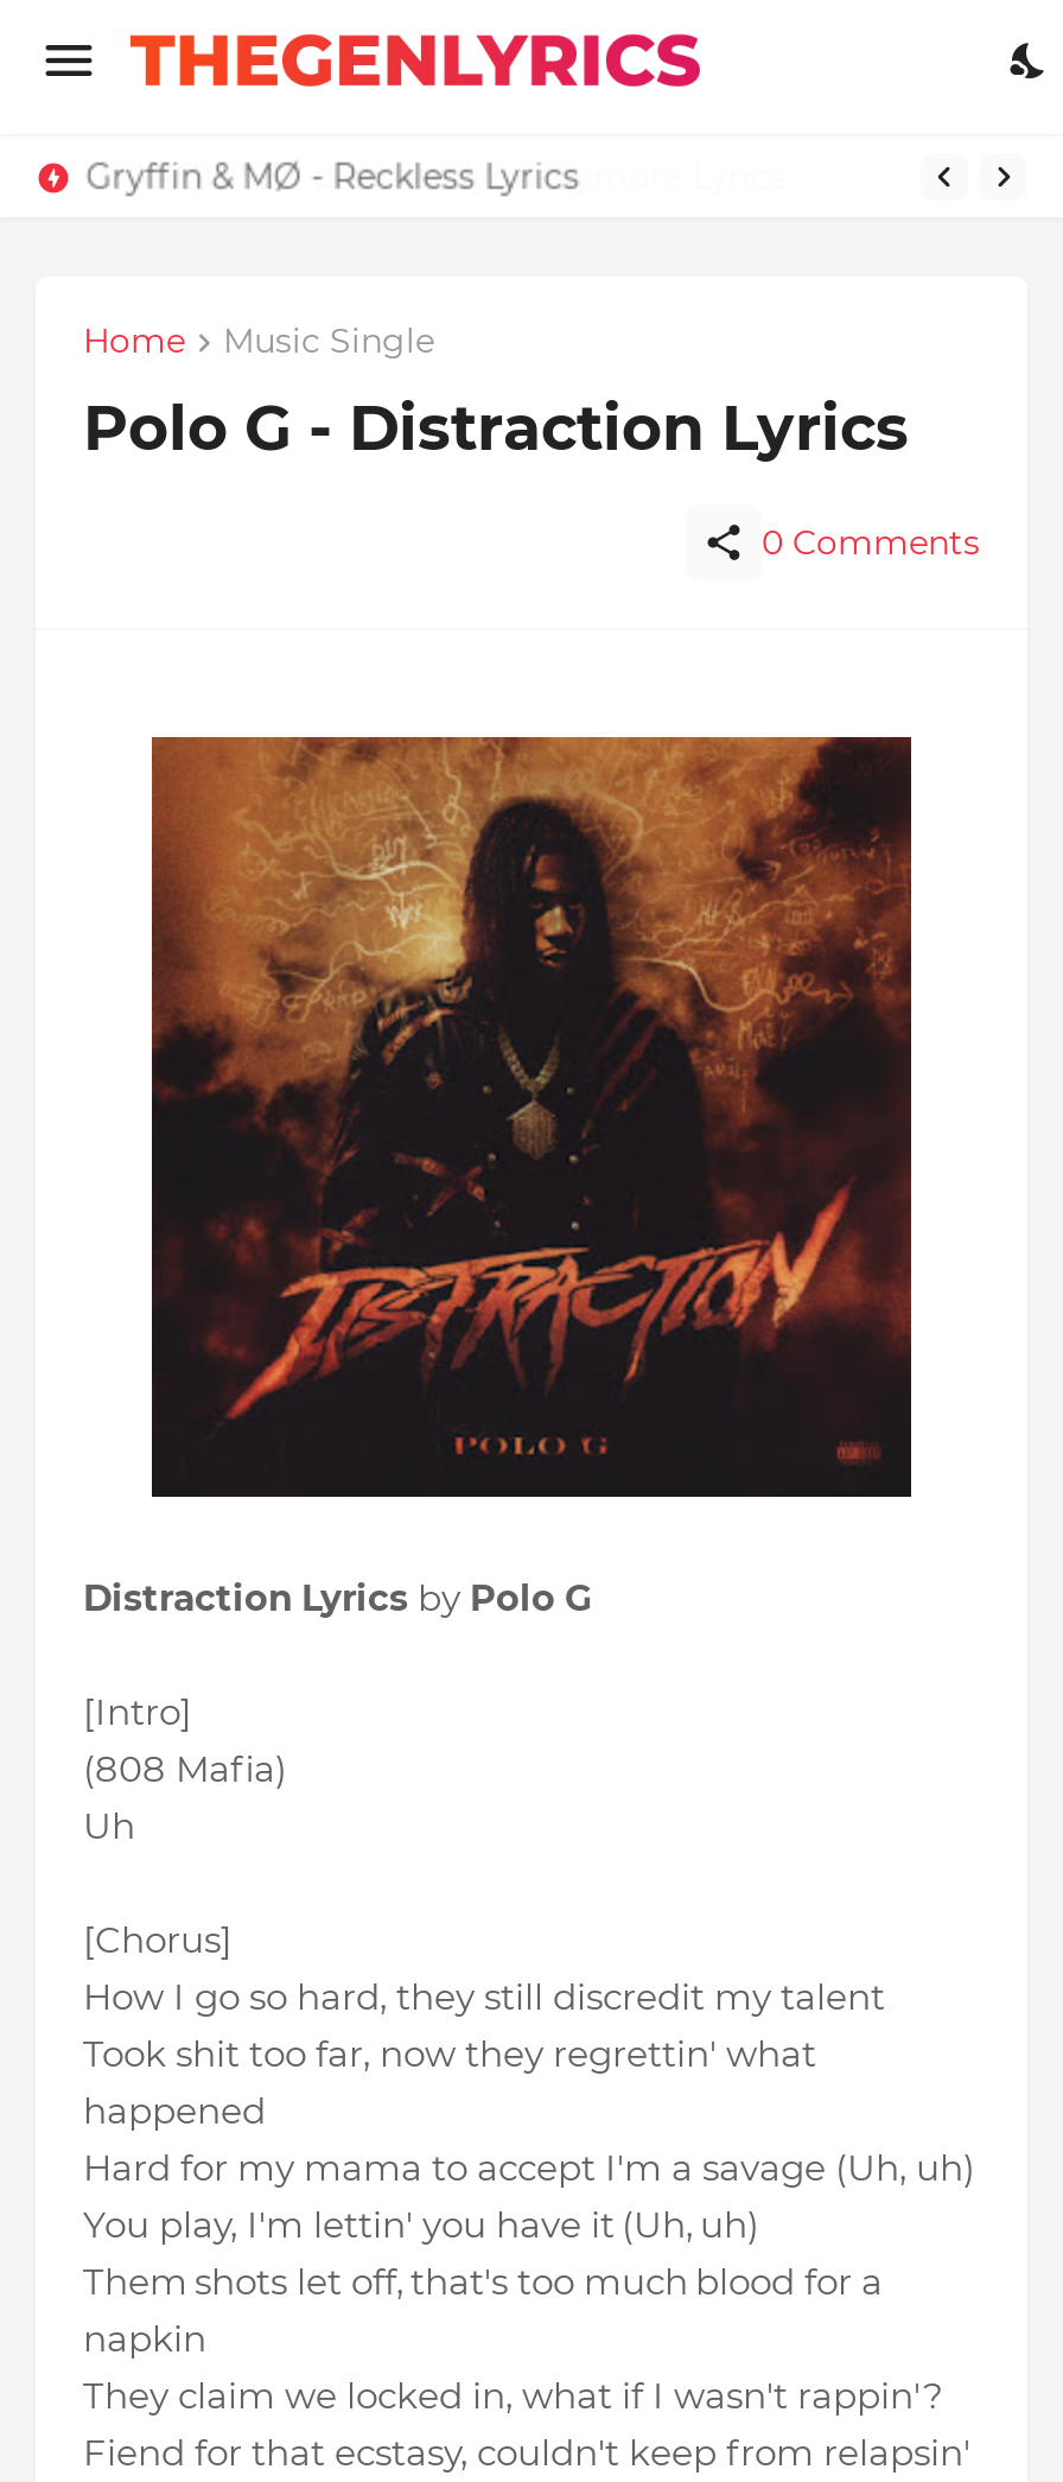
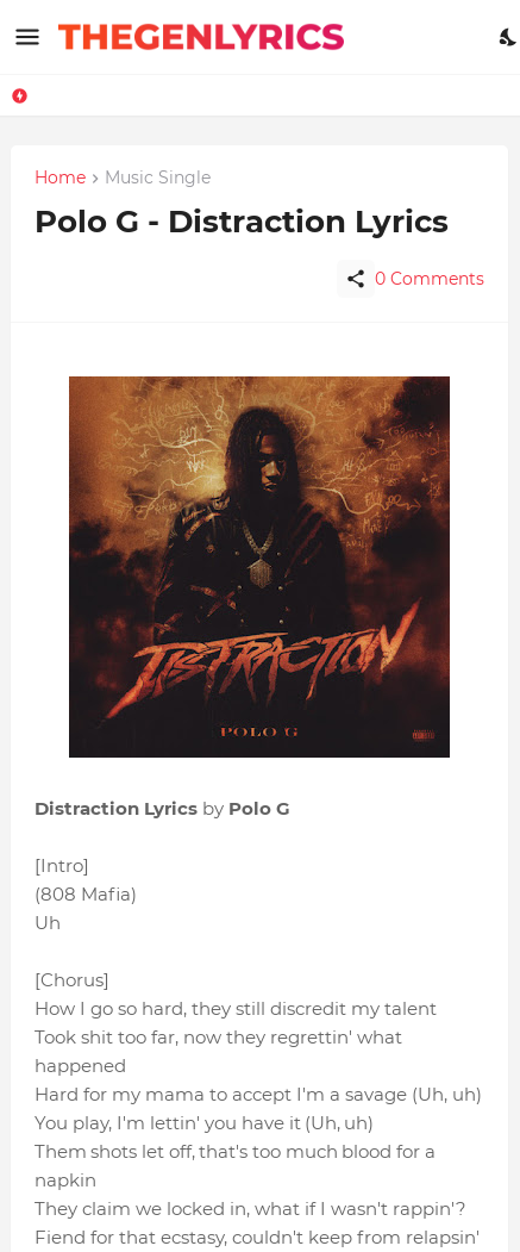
- Gryffin & MØ - Reckless Lyrics
